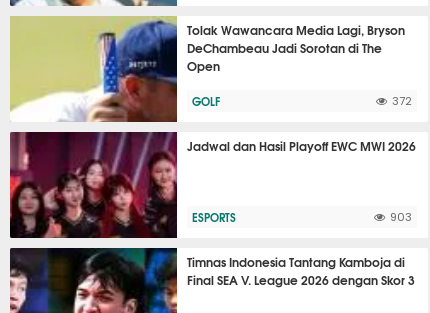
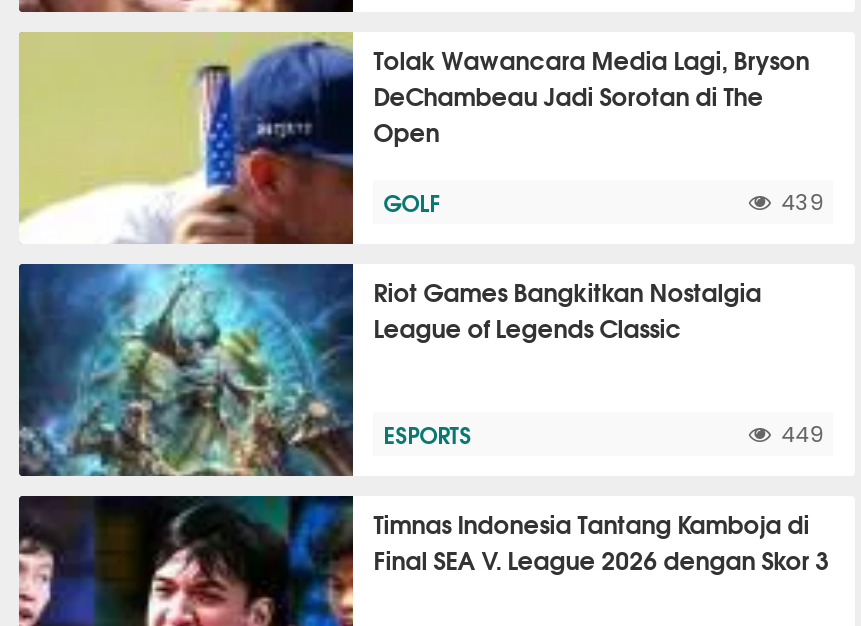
- 372
+ 439

- [image]
- Jadwal dan Hasil Playoff EWC MWI 2026
+ [image]
+ Riot Games Bangkitkan Nostalgia
+ League of Legends Classic

- 903
+ 449
